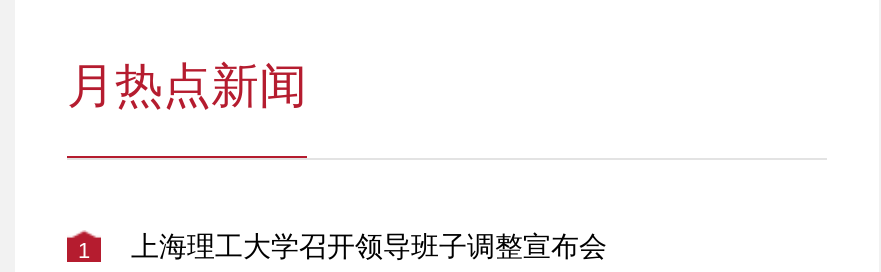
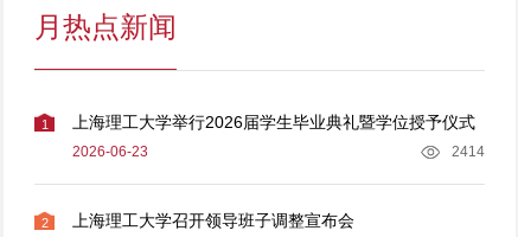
+ 上海理工大学举行2026届学生毕业典礼暨学位授予仪式
+ 2026-06-23
+ 2414

+ 2
